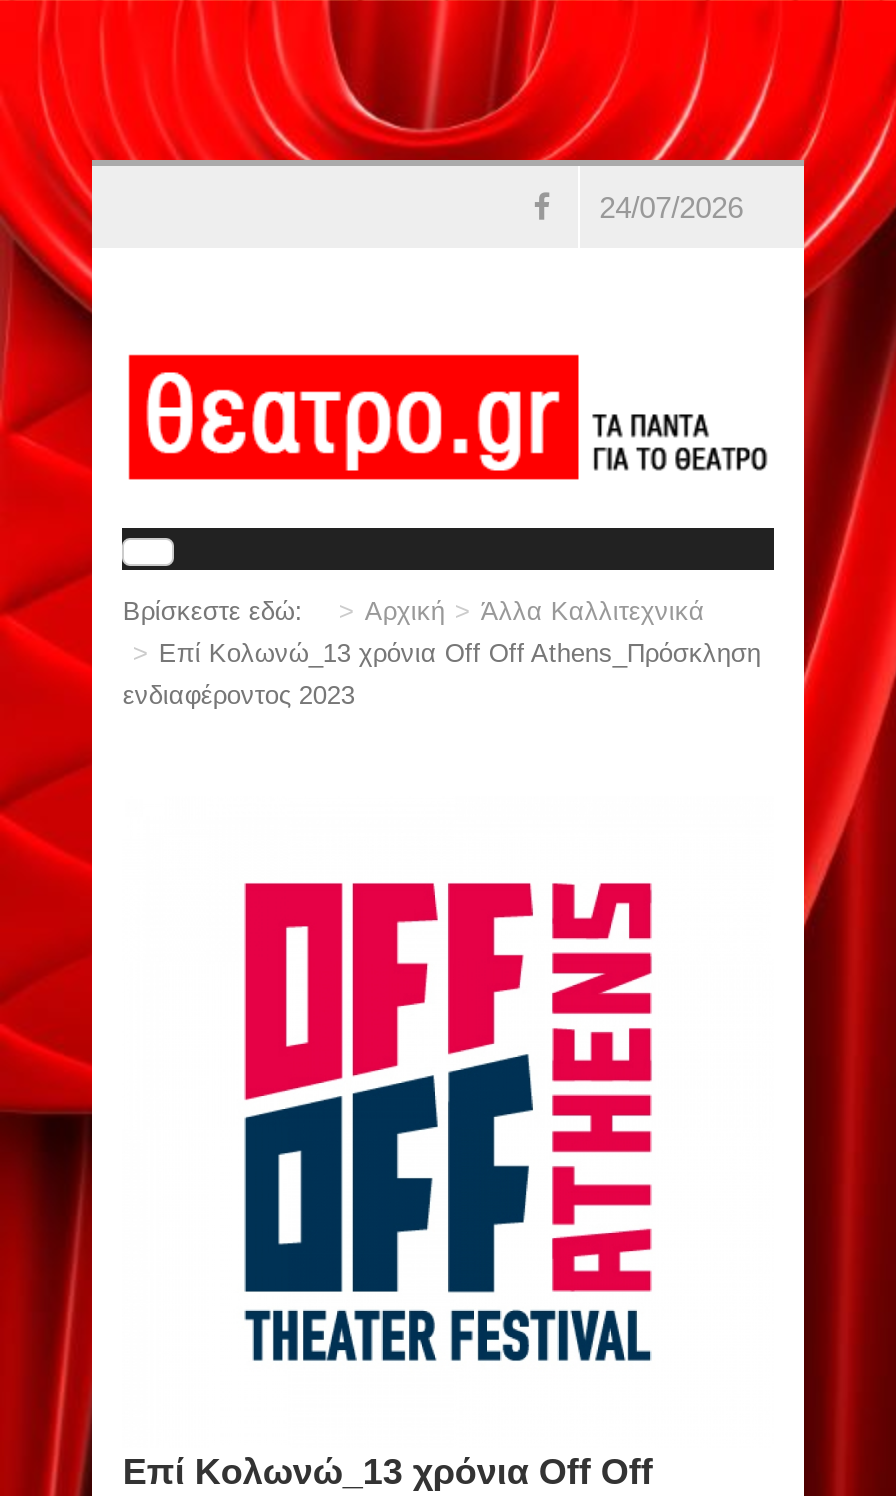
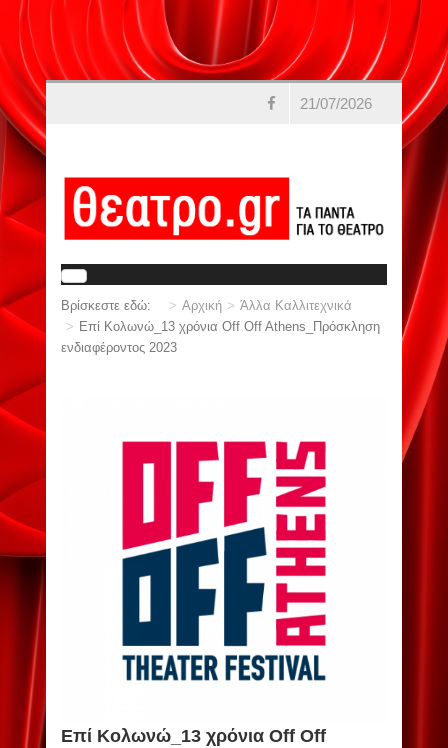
- 24/07/2026
+ 21/07/2026
